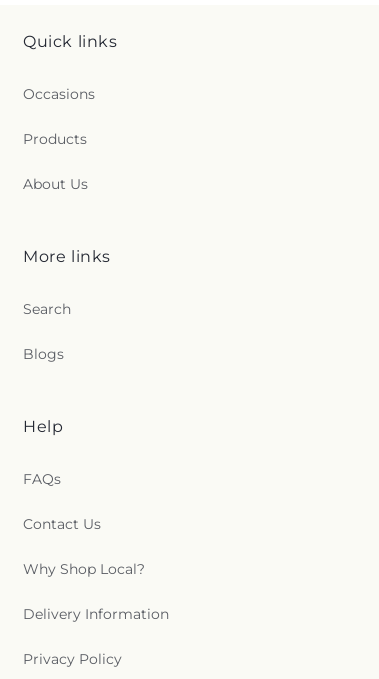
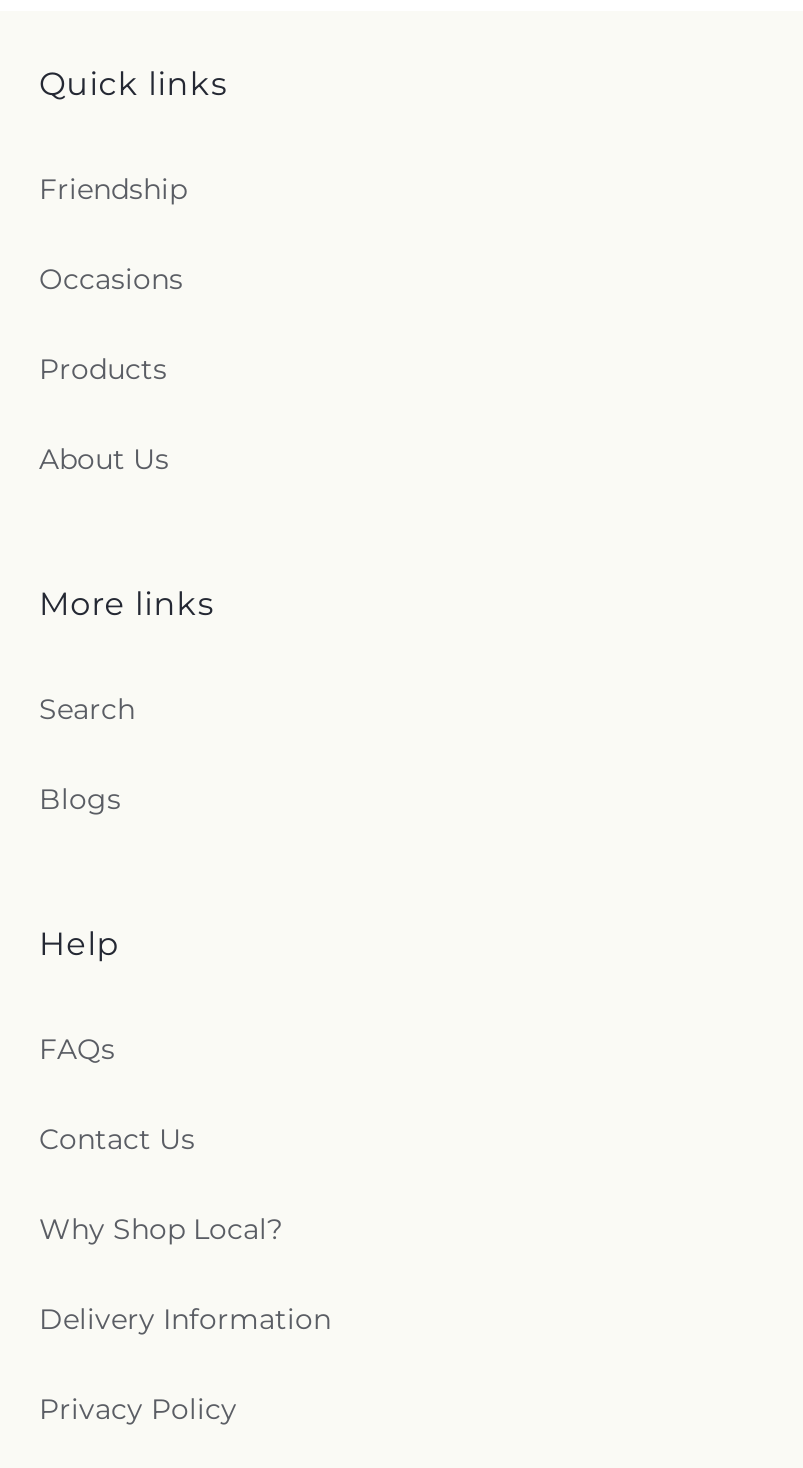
+ Friendship
